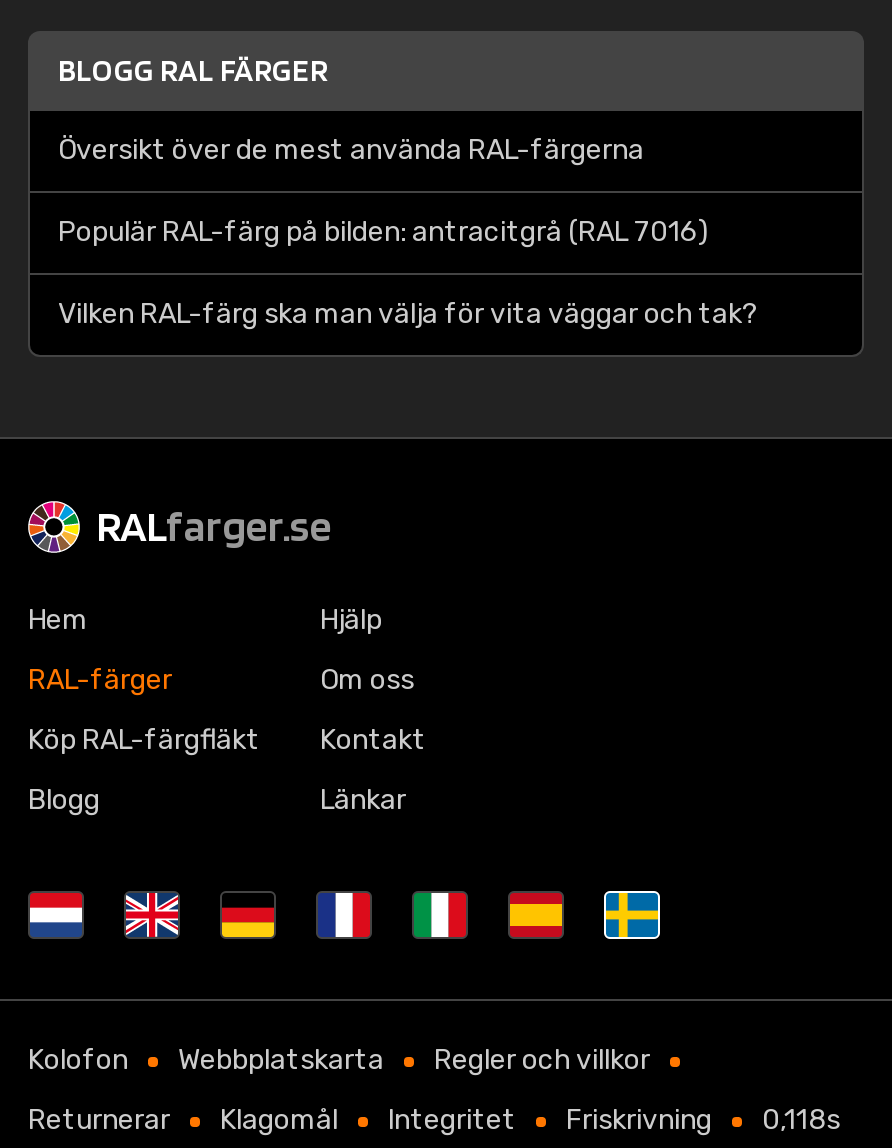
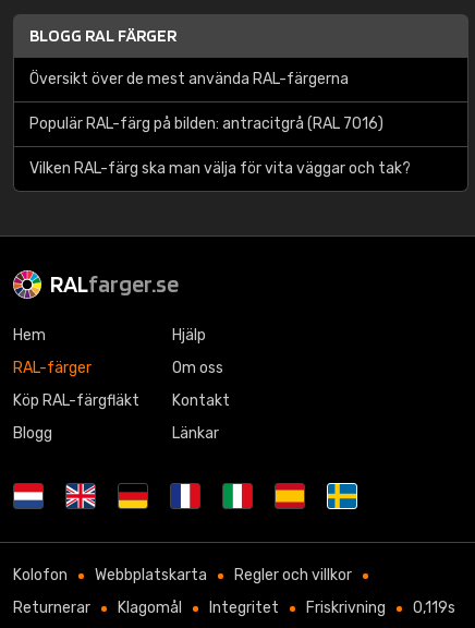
- Returnerar Klagomål Integritet Friskrivning 0,118s
+ Returnerar Klagomål Integritet Friskrivning 0,119s
